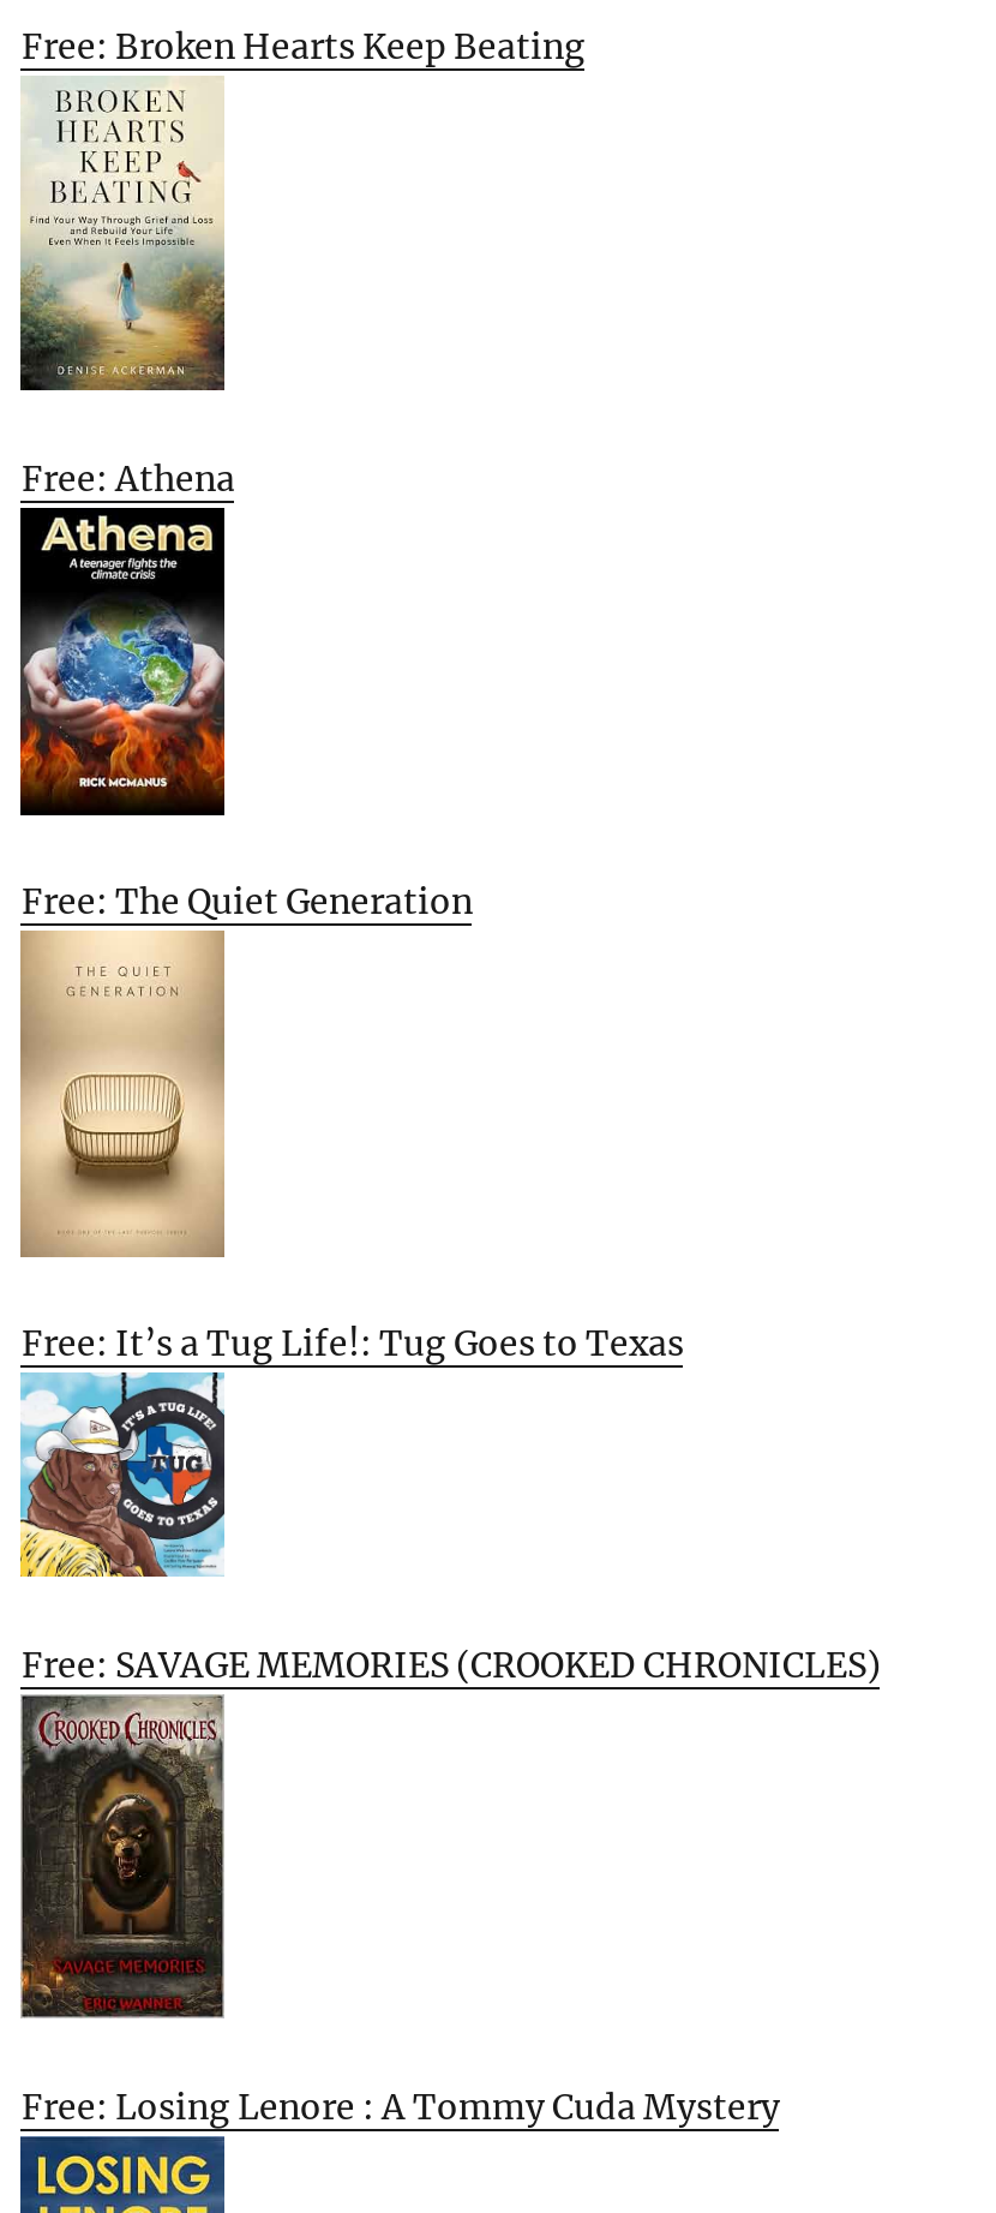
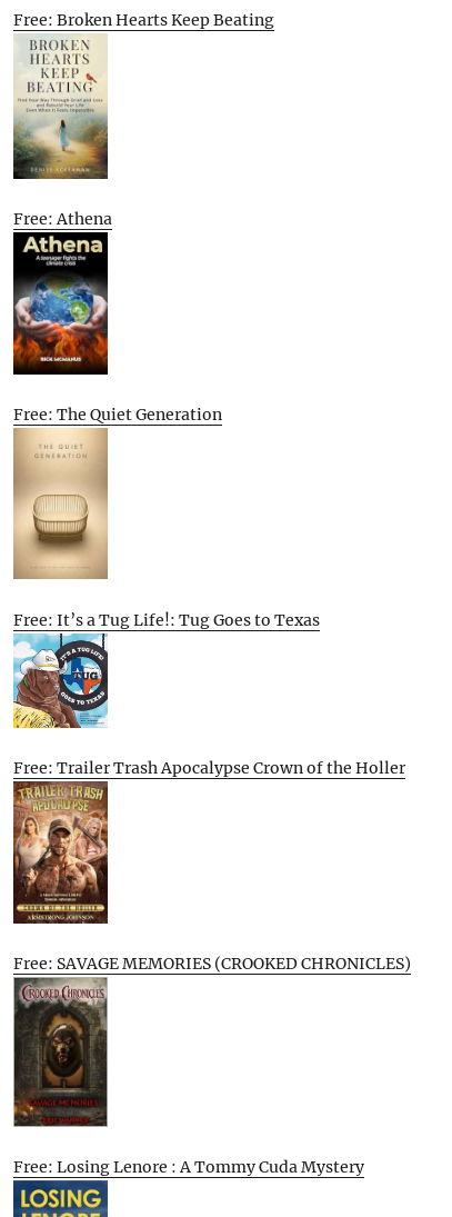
+ [image]

+ Free: Trailer Trash Apocalypse Crown of the Holler
